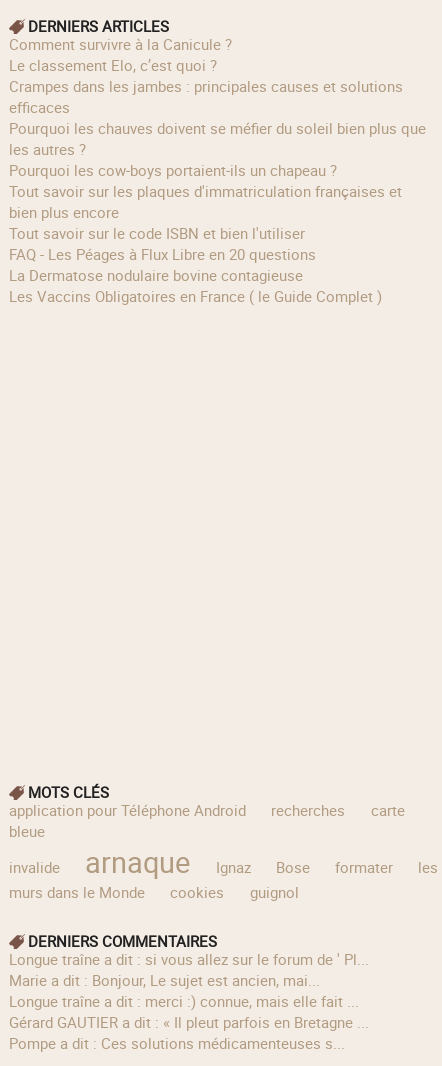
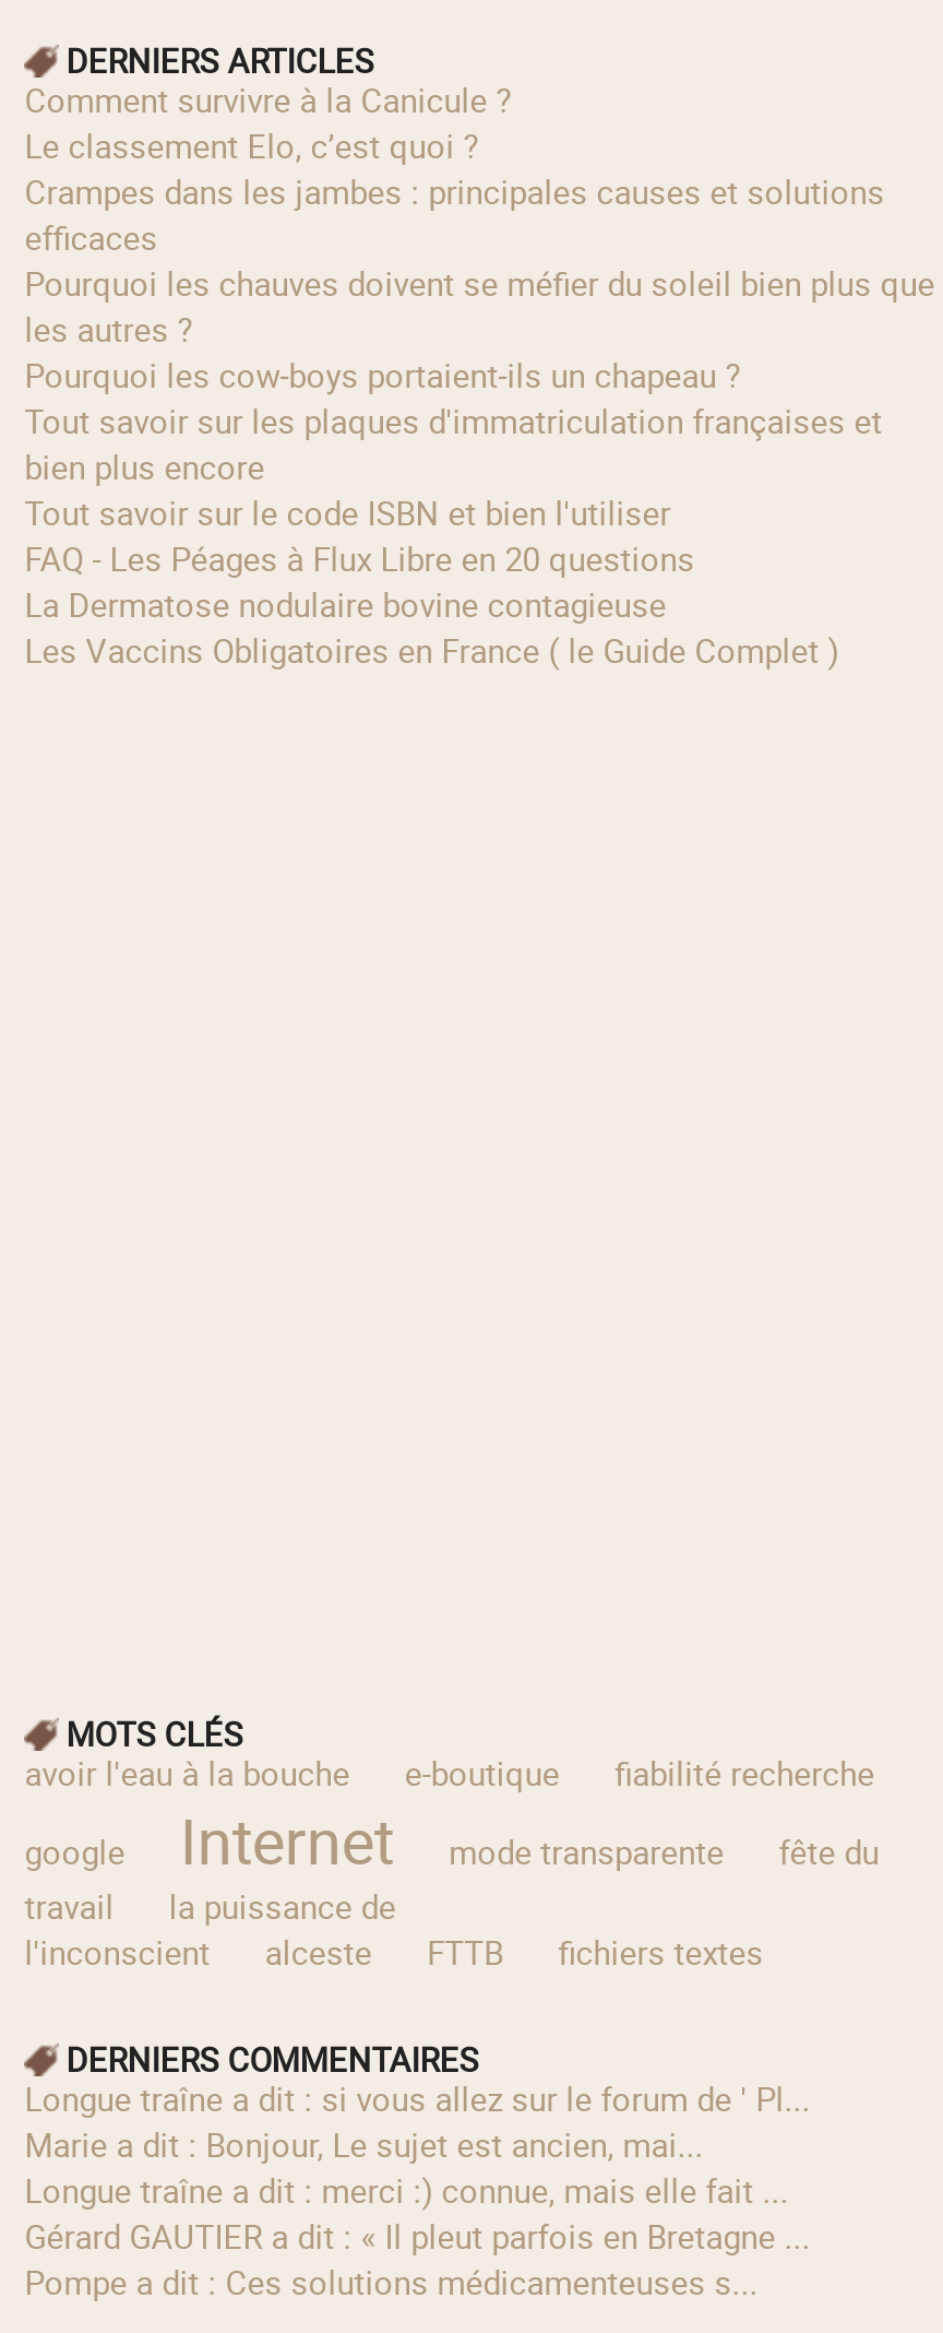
- application pour Téléphone Android
- recherches
- carte
- bleue
+ avoir l'eau à la bouche
+ e-boutique
+ fiabilité recherche

- invalide
- arnaque
- Ignaz
- Bose
- formater
- les
- murs dans le Monde
- cookies
- guignol
+ google
+ Internet
+ mode transparente
+ fête du
+ travail
+ la puissance de
+ l'inconscient
+ alceste
+ FTTB
+ fichiers textes
